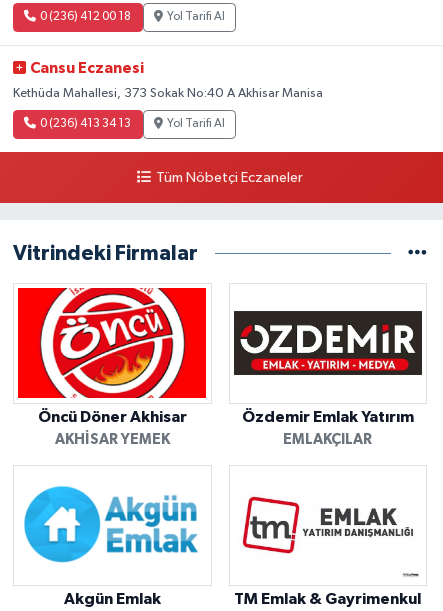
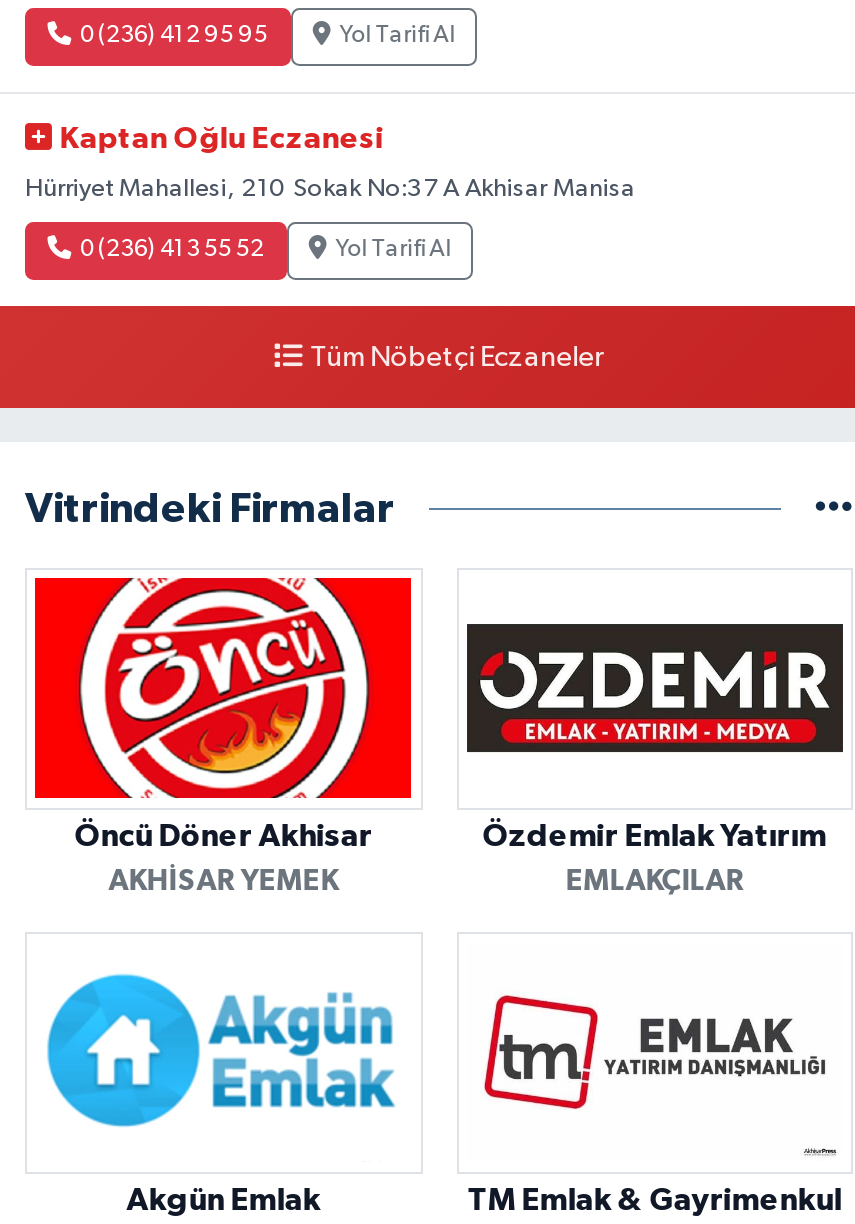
- 0 (236) 412 00 18
+ 0 (236) 412 95 95

- Cansu Eczanesi
+ Kaptan Oğlu Eczanesi

- Kethüda Mahallesi, 373 Sokak No:40 A Akhisar Manisa
+ Hürriyet Mahallesi, 210 Sokak No:37 A Akhisar Manisa

- 0 (236) 413 34 13
+ 0 (236) 413 55 52
